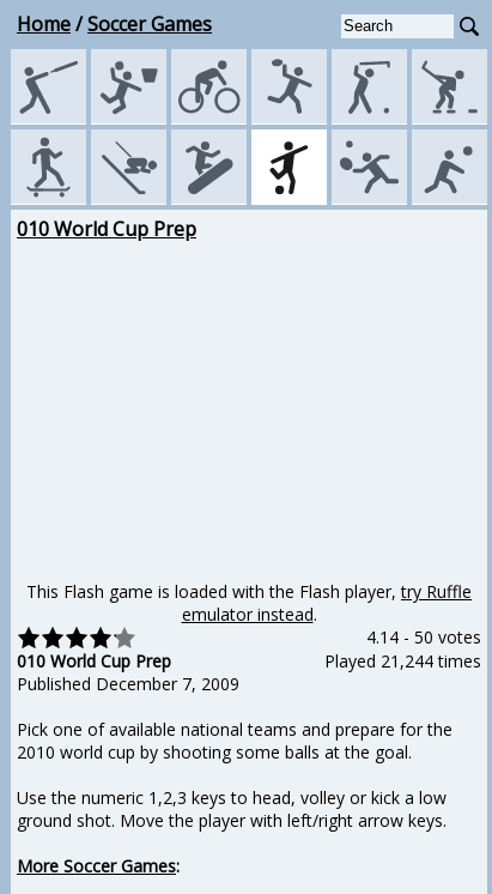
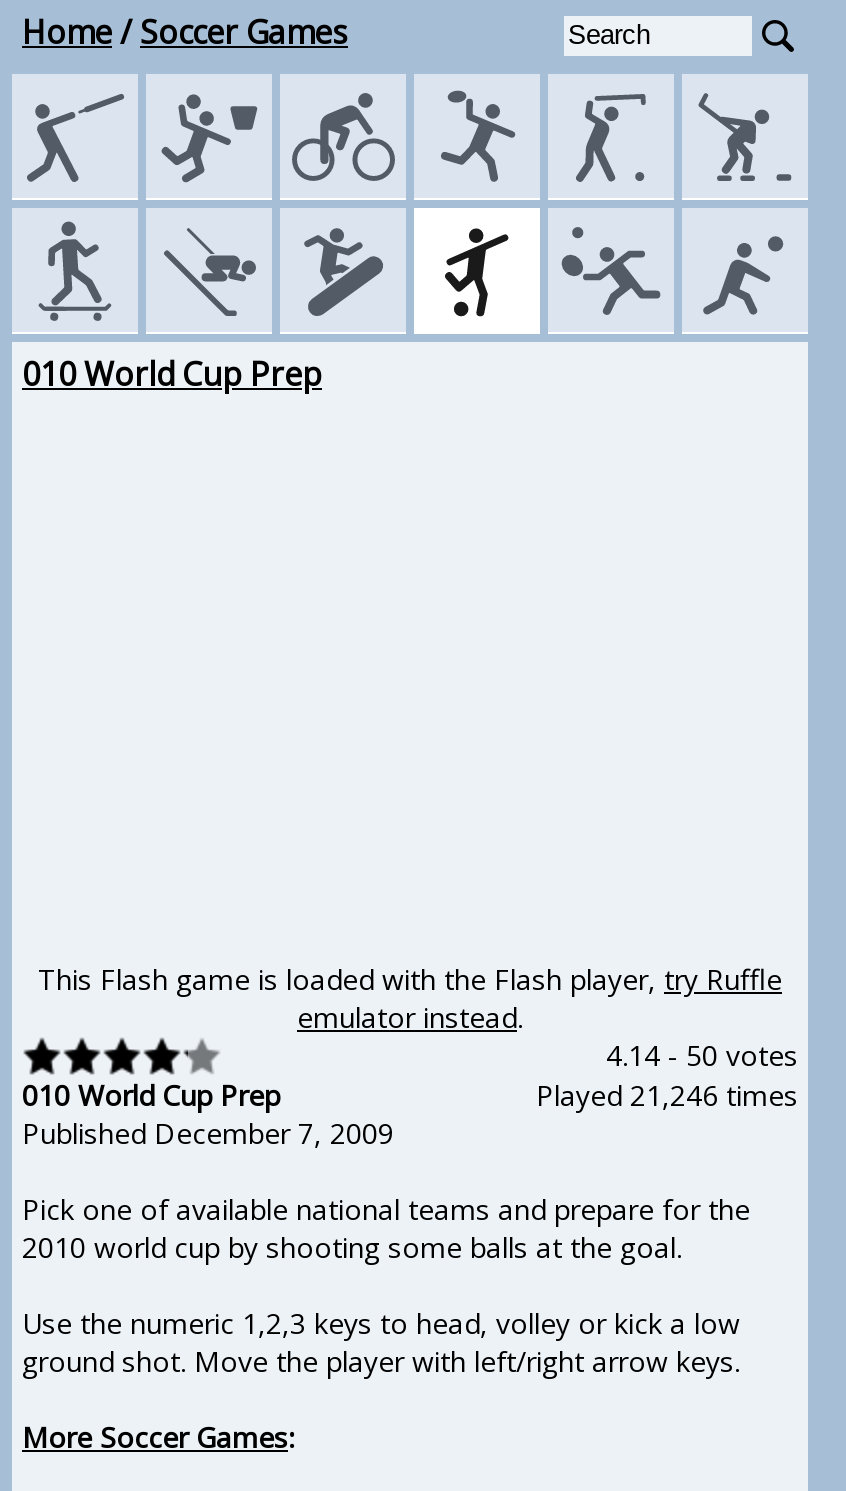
- Played 21,244 times
+ Played 21,246 times
